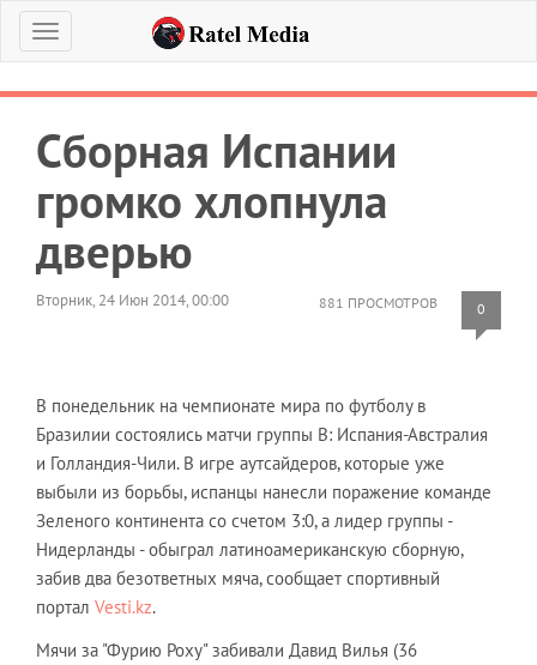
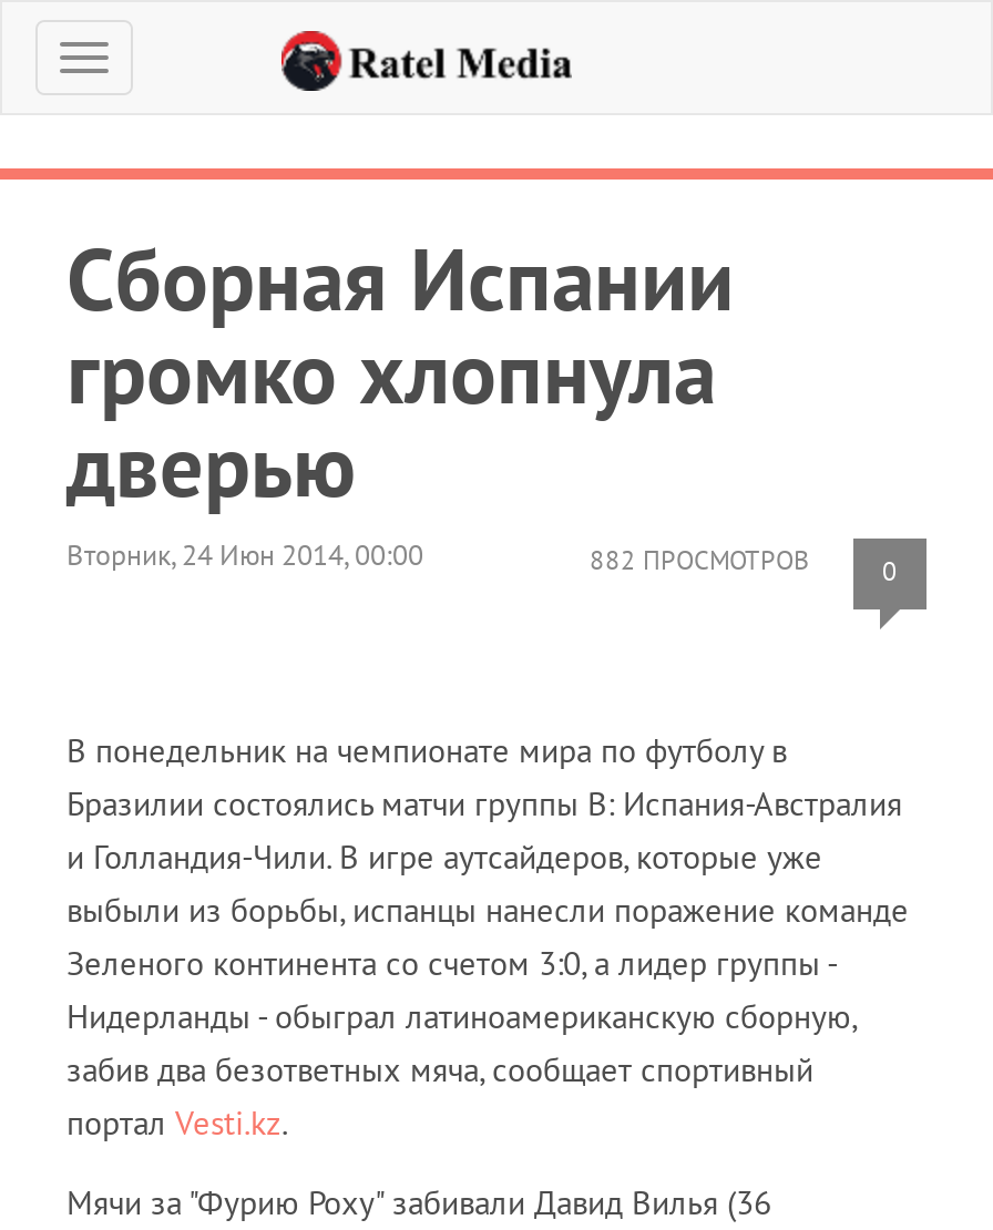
- 881 ПРОСМОТРОВ
+ 882 ПРОСМОТРОВ
